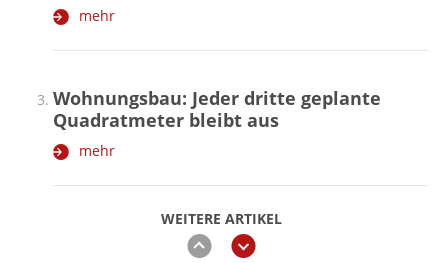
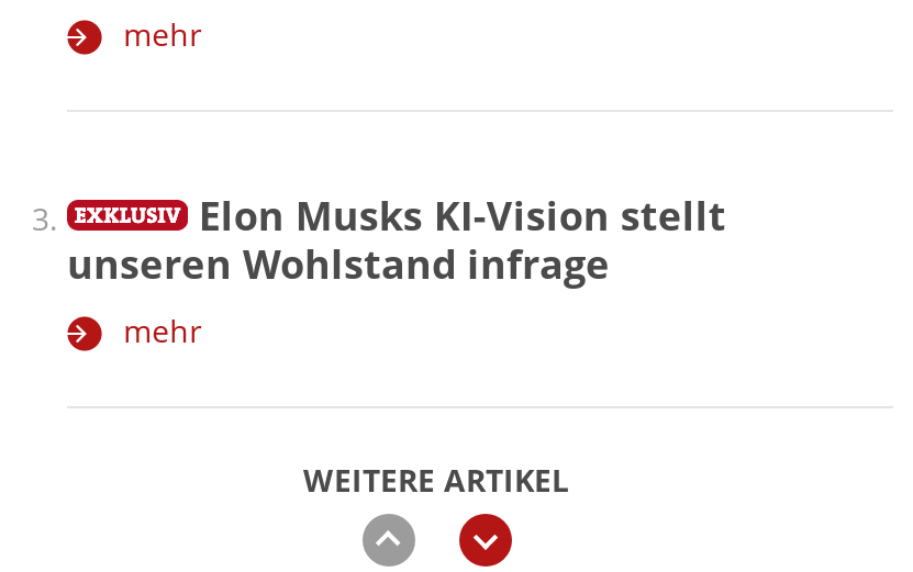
- Wohnungsbau: Jeder dritte geplante
- Quadratmeter bleibt aus
+ Elon Musks KI-Vision stellt
+ unseren Wohlstand infrage
